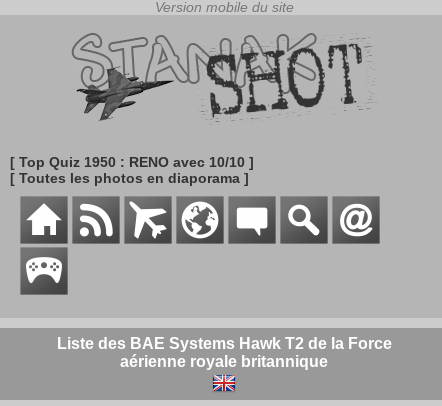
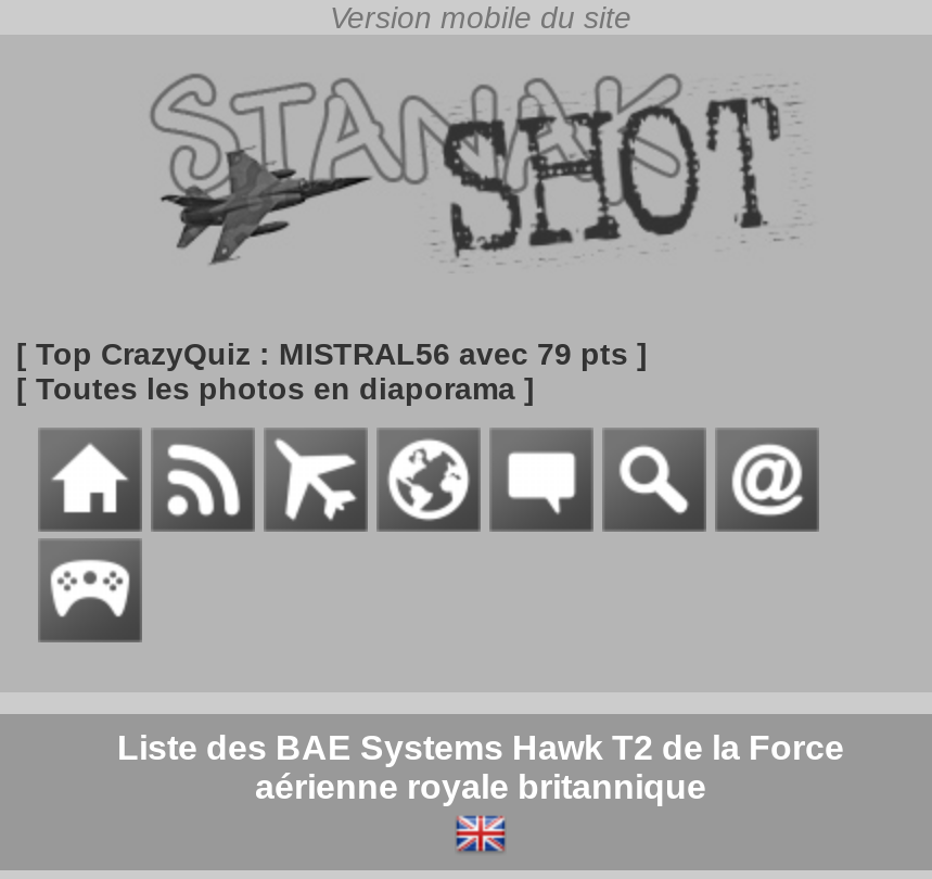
- [ Top Quiz 1950 : RENO avec 10/10 ]
+ [ Top CrazyQuiz : MISTRAL56 avec 79 pts ]
